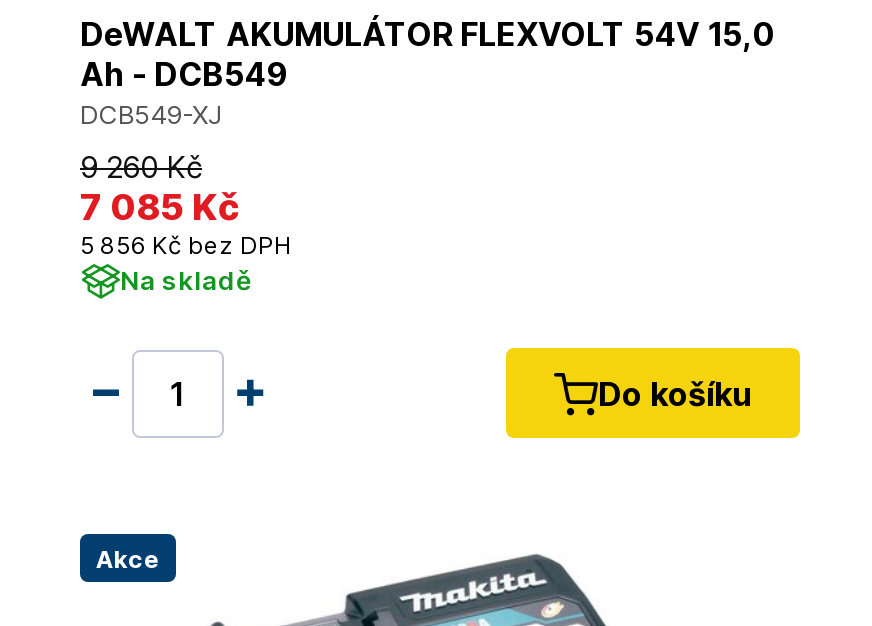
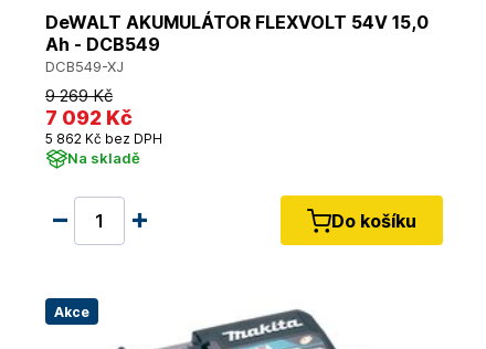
- 9 260 Kč
+ 9 269 Kč

- 7 085 Kč
+ 7 092 Kč

- 5 856 Kč bez DPH
+ 5 862 Kč bez DPH
